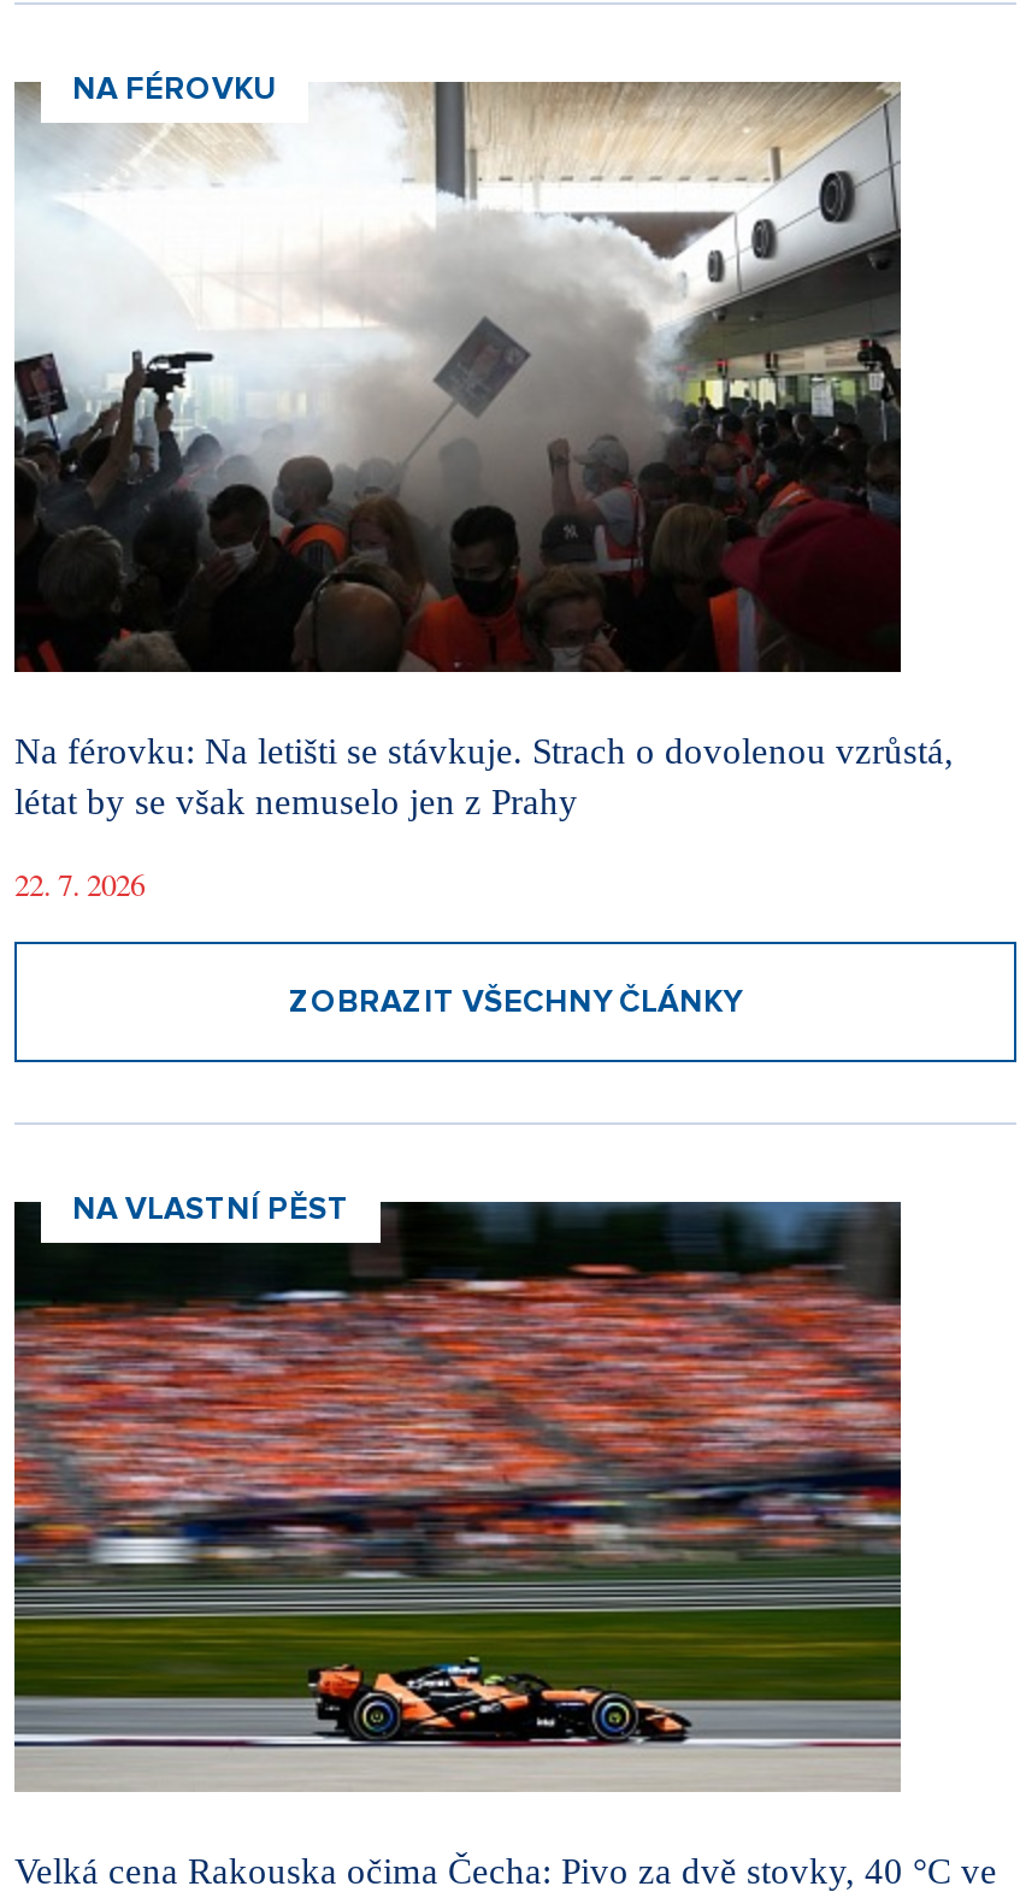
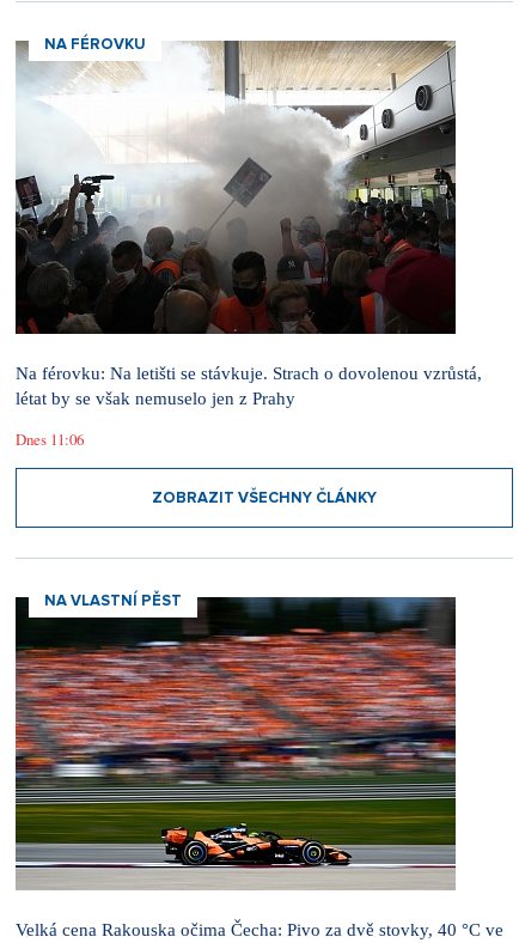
- 22. 7. 2026
+ Dnes 11:06
